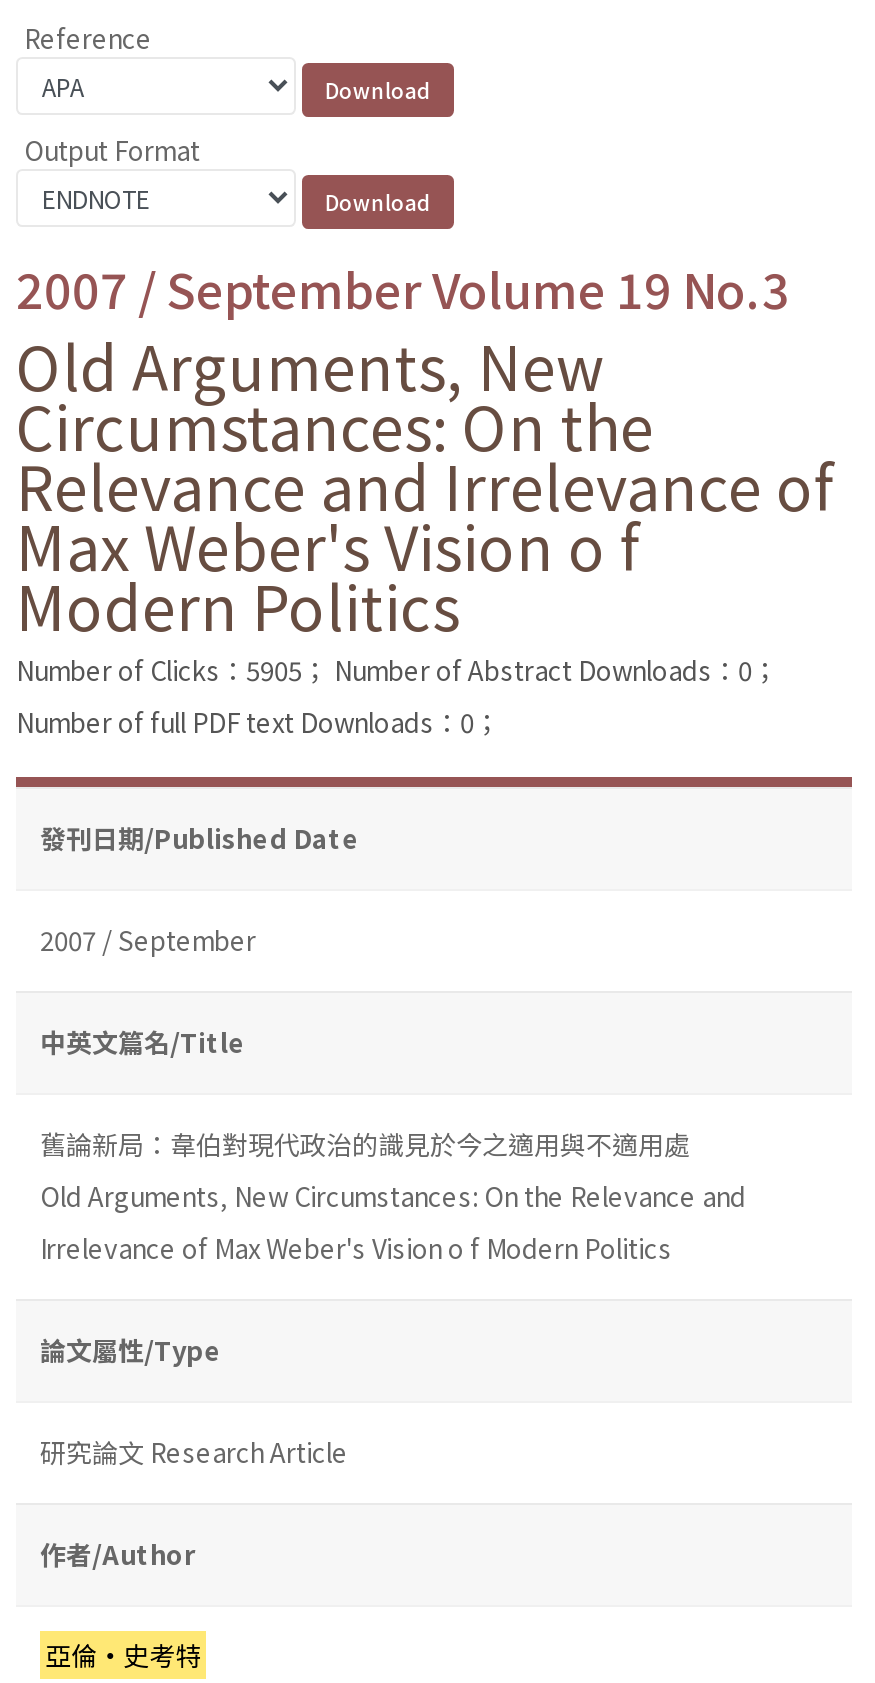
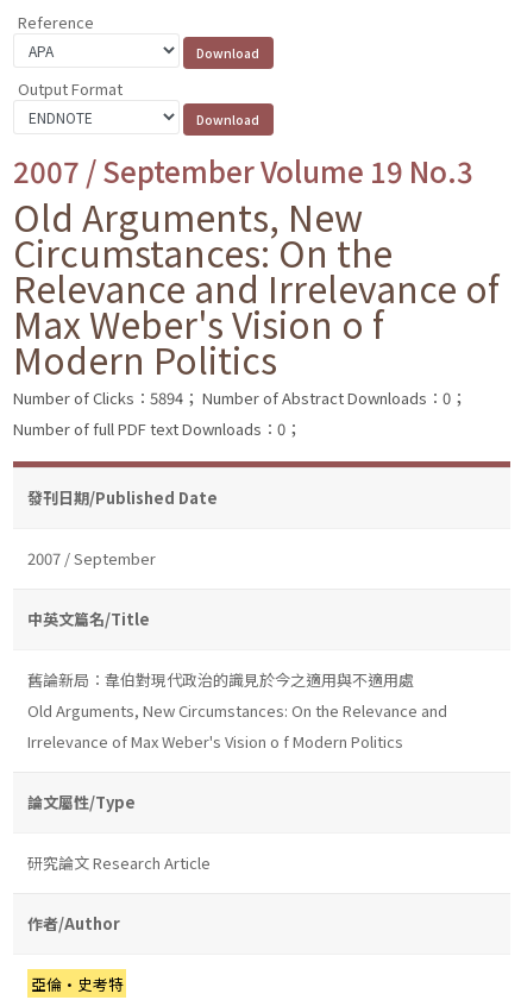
- Number of Clicks：5905； Number of Abstract Downloads：0；
+ Number of Clicks：5894； Number of Abstract Downloads：0；
